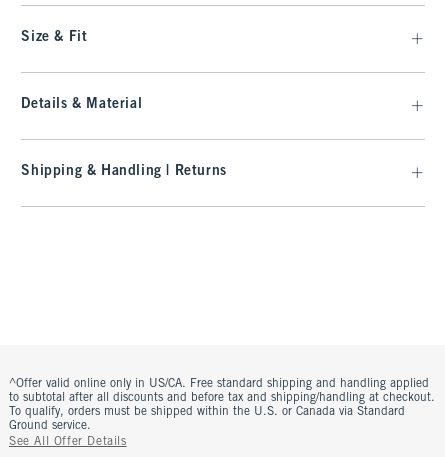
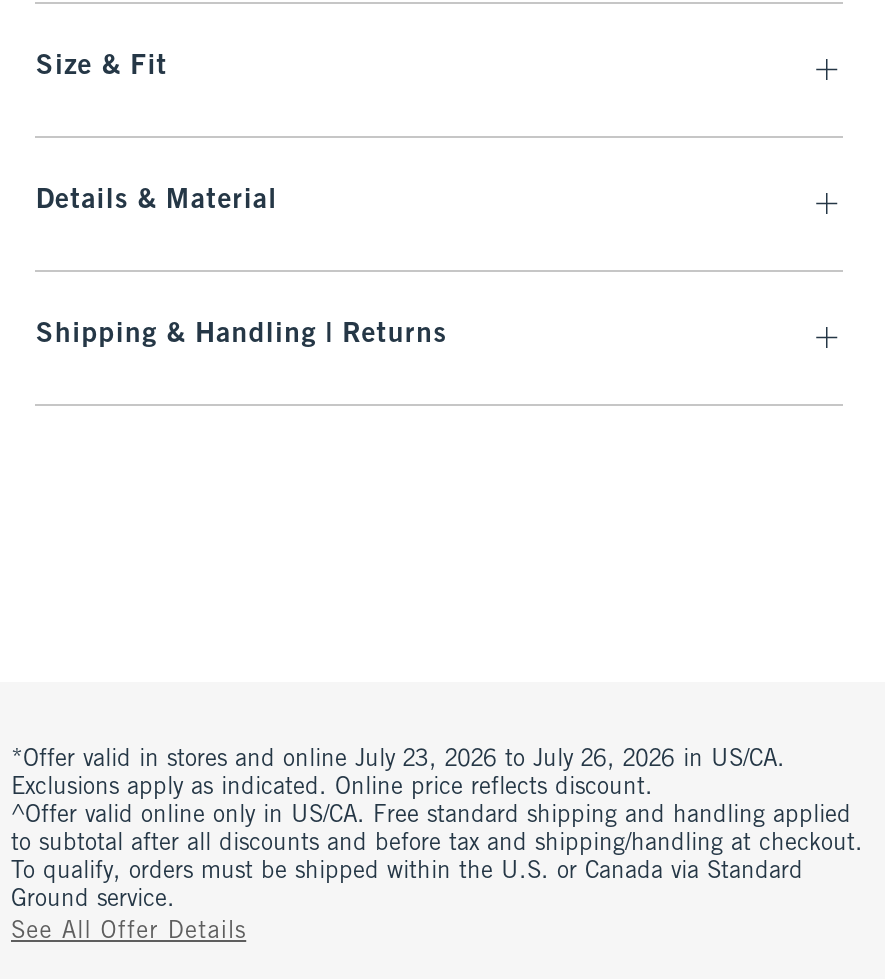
+ *Offer valid in stores and online July 23, 2026 to July 26, 2026 in US/CA.
+ Exclusions apply as indicated. Online price reflects discount.
